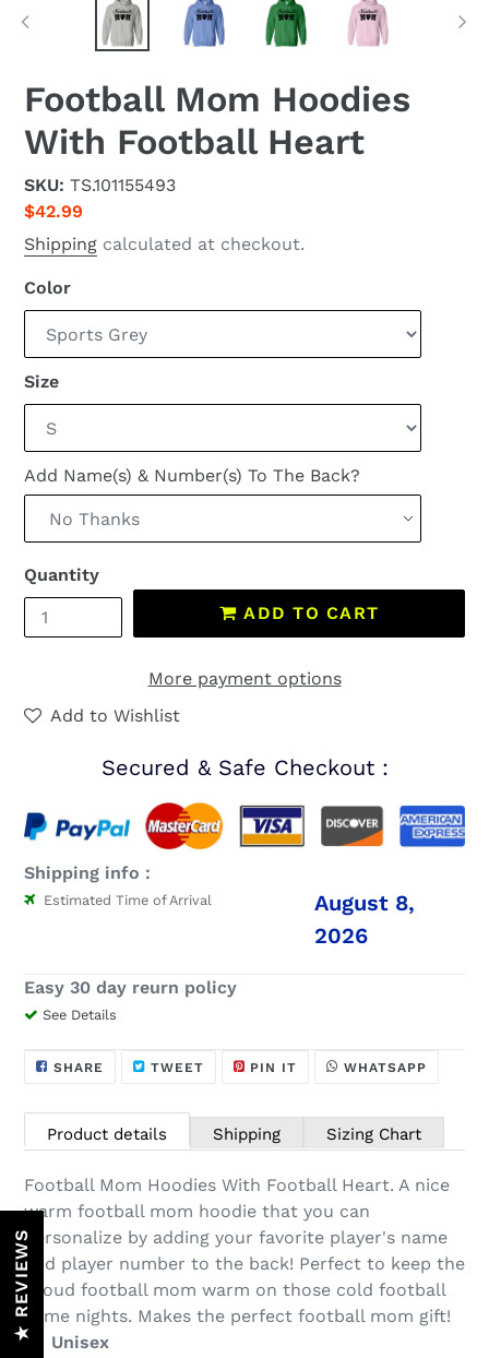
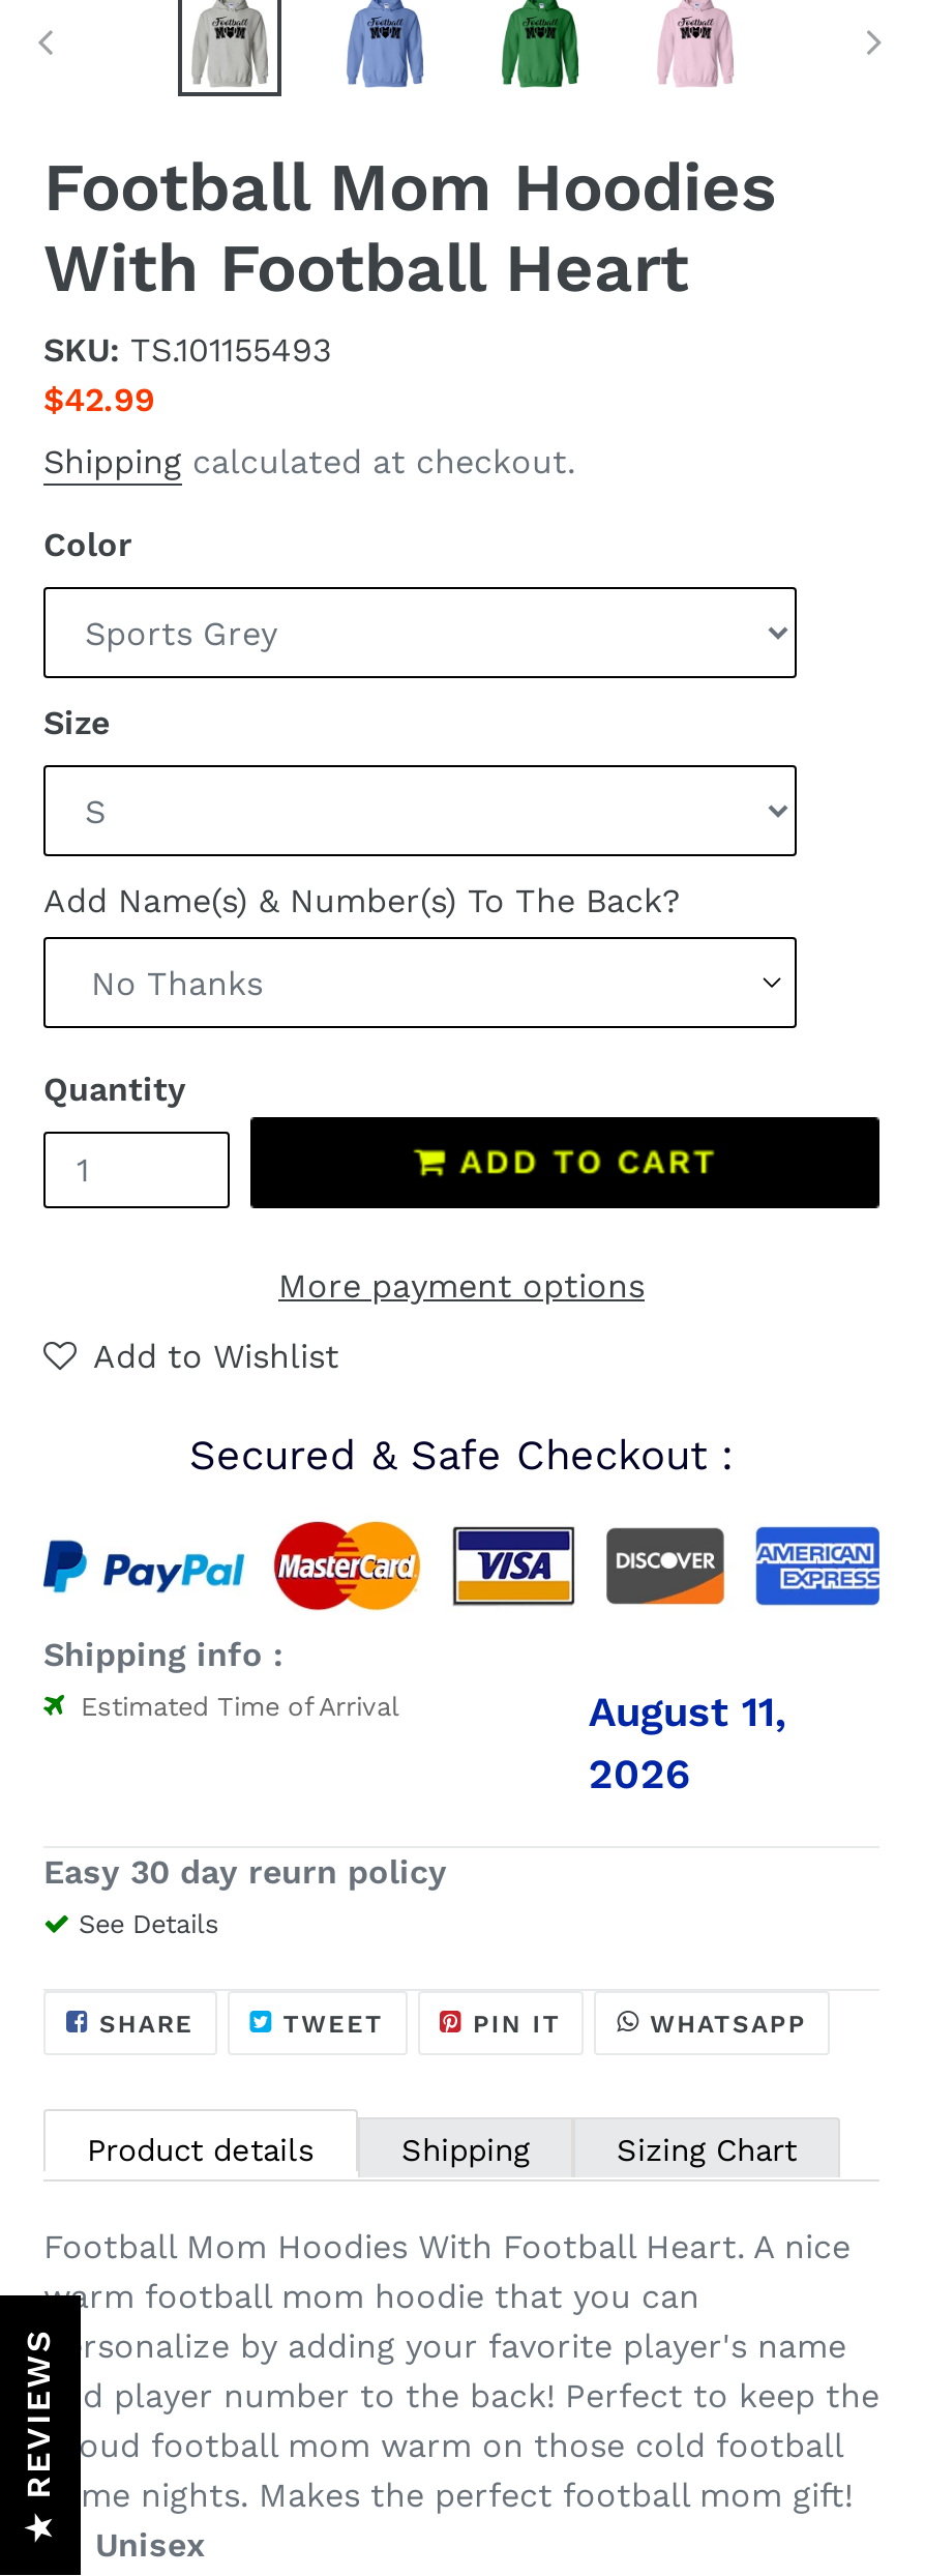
- August 8,
+ August 11,
